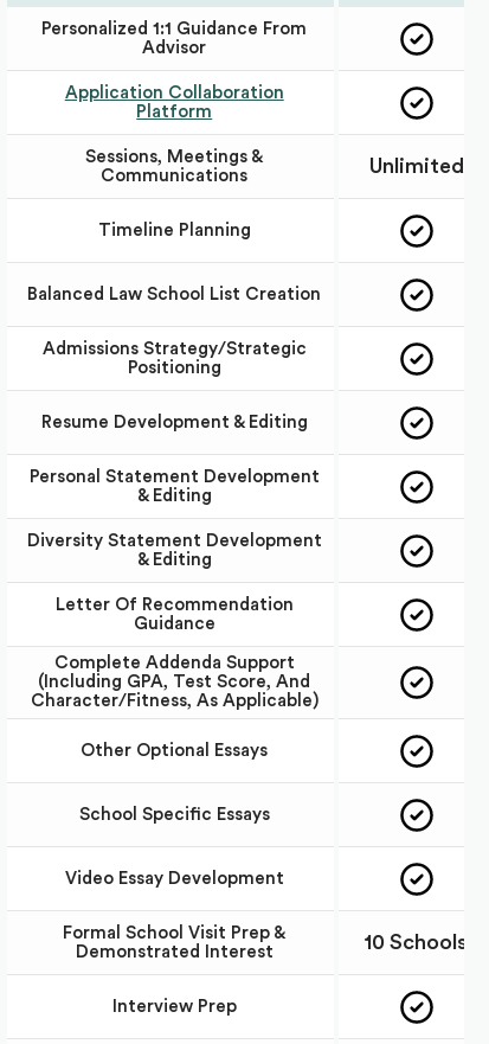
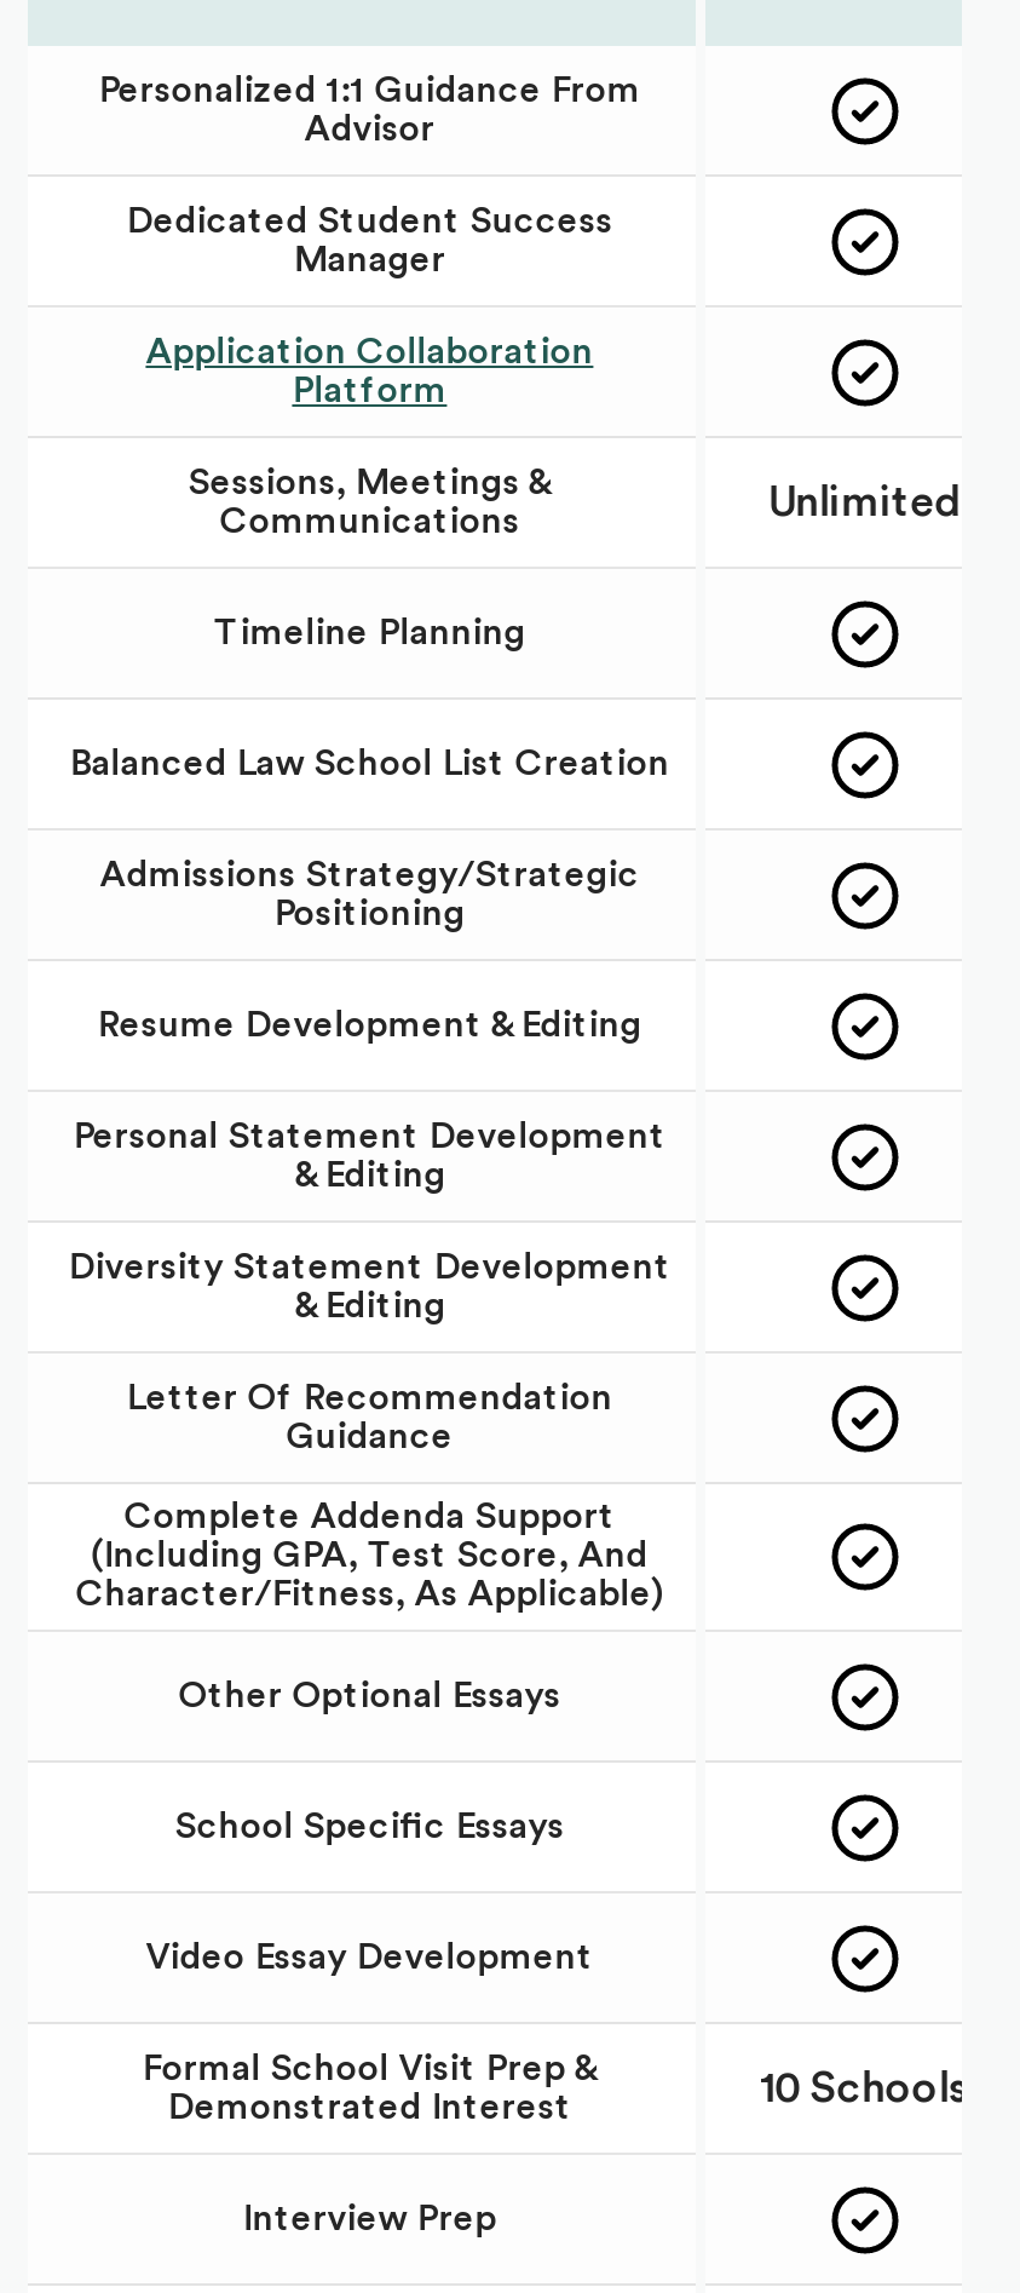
+ Dedicated Student Success
+ Manager
